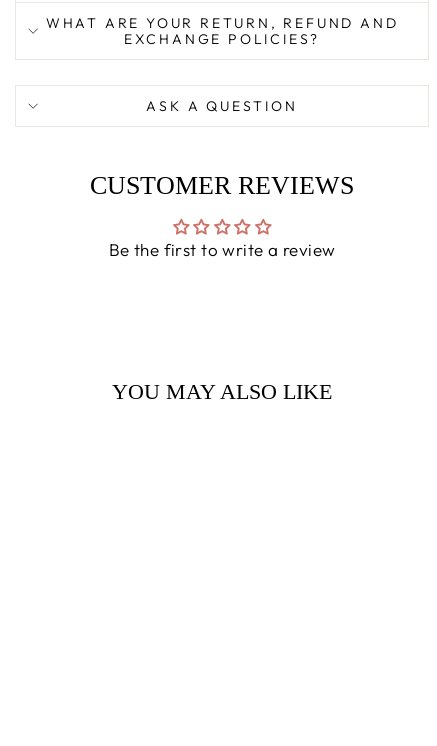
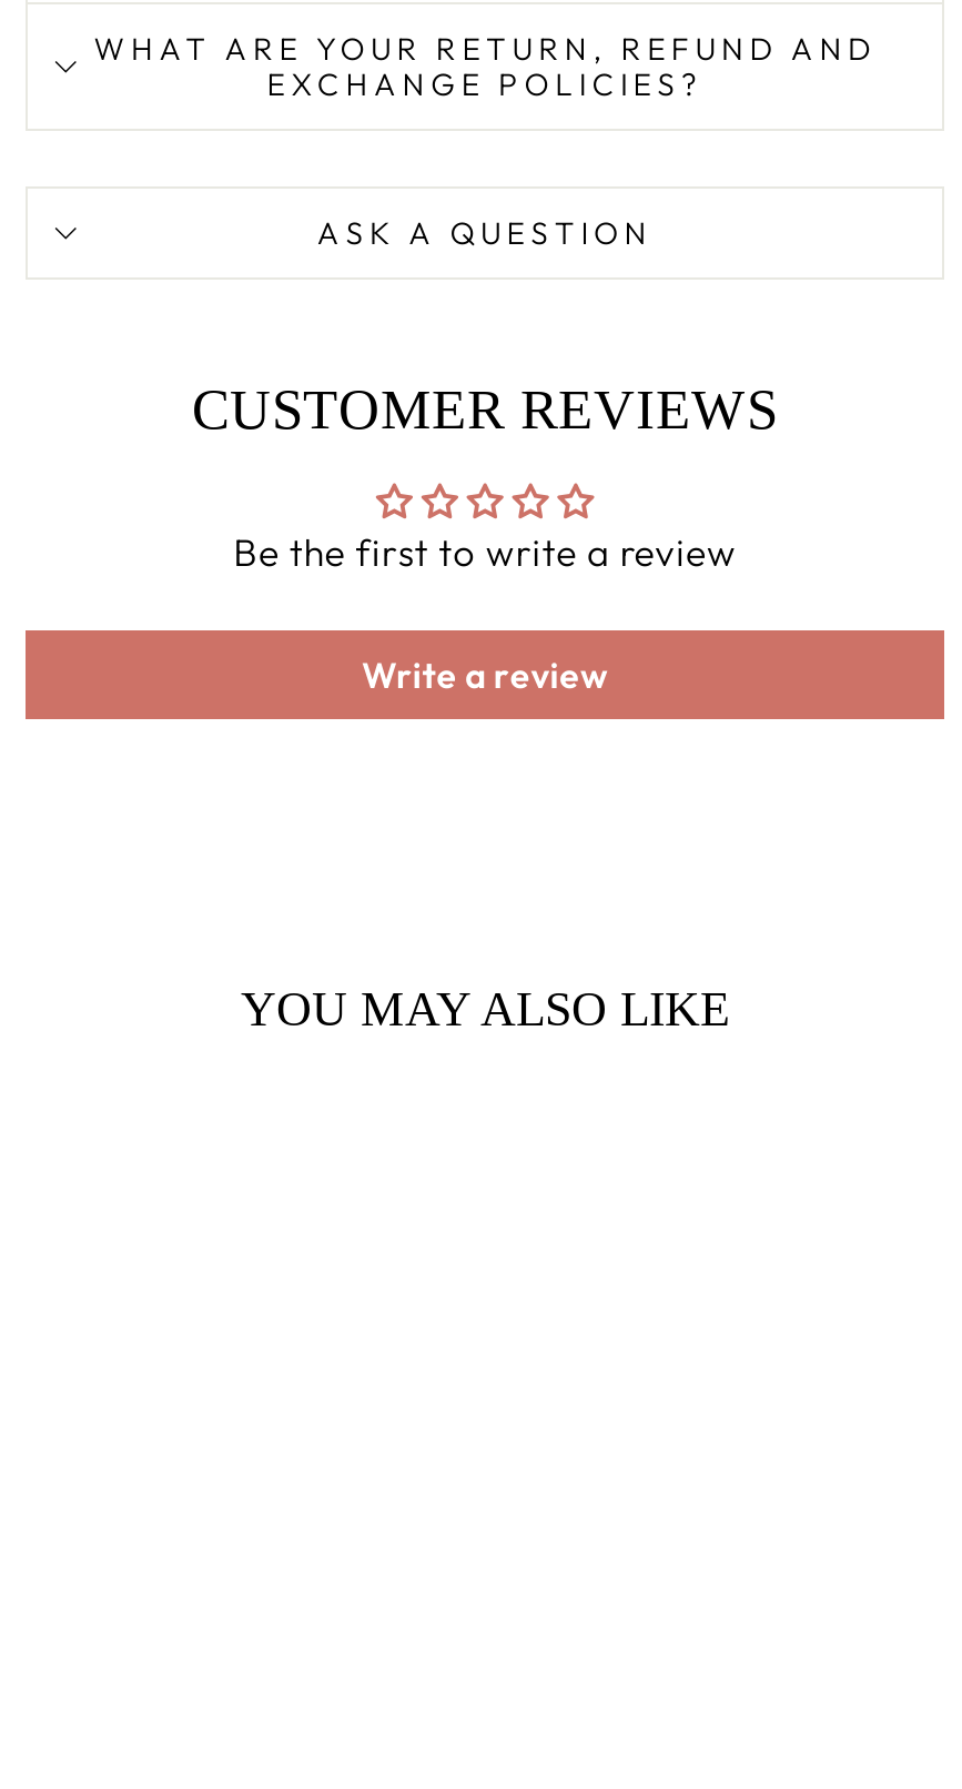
+ Write a review
